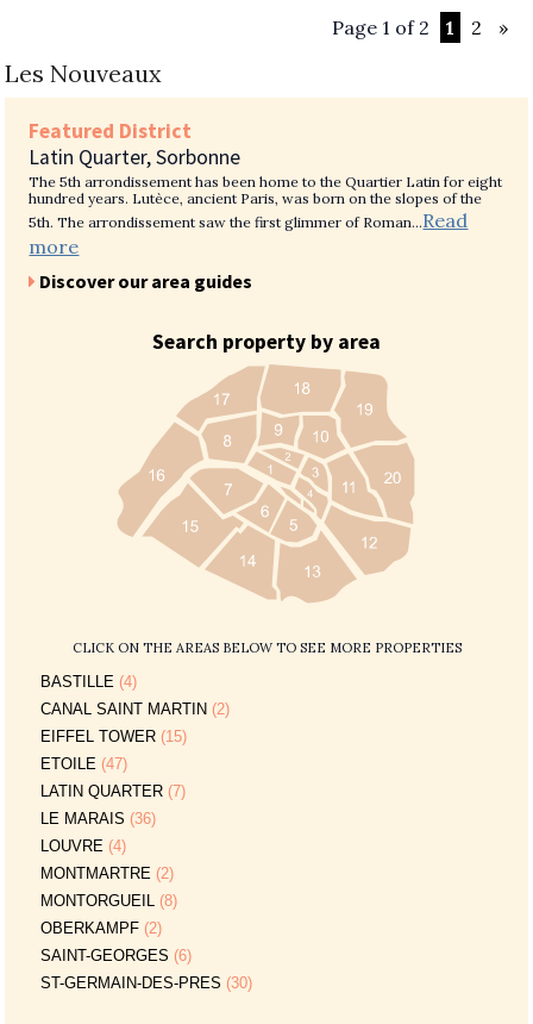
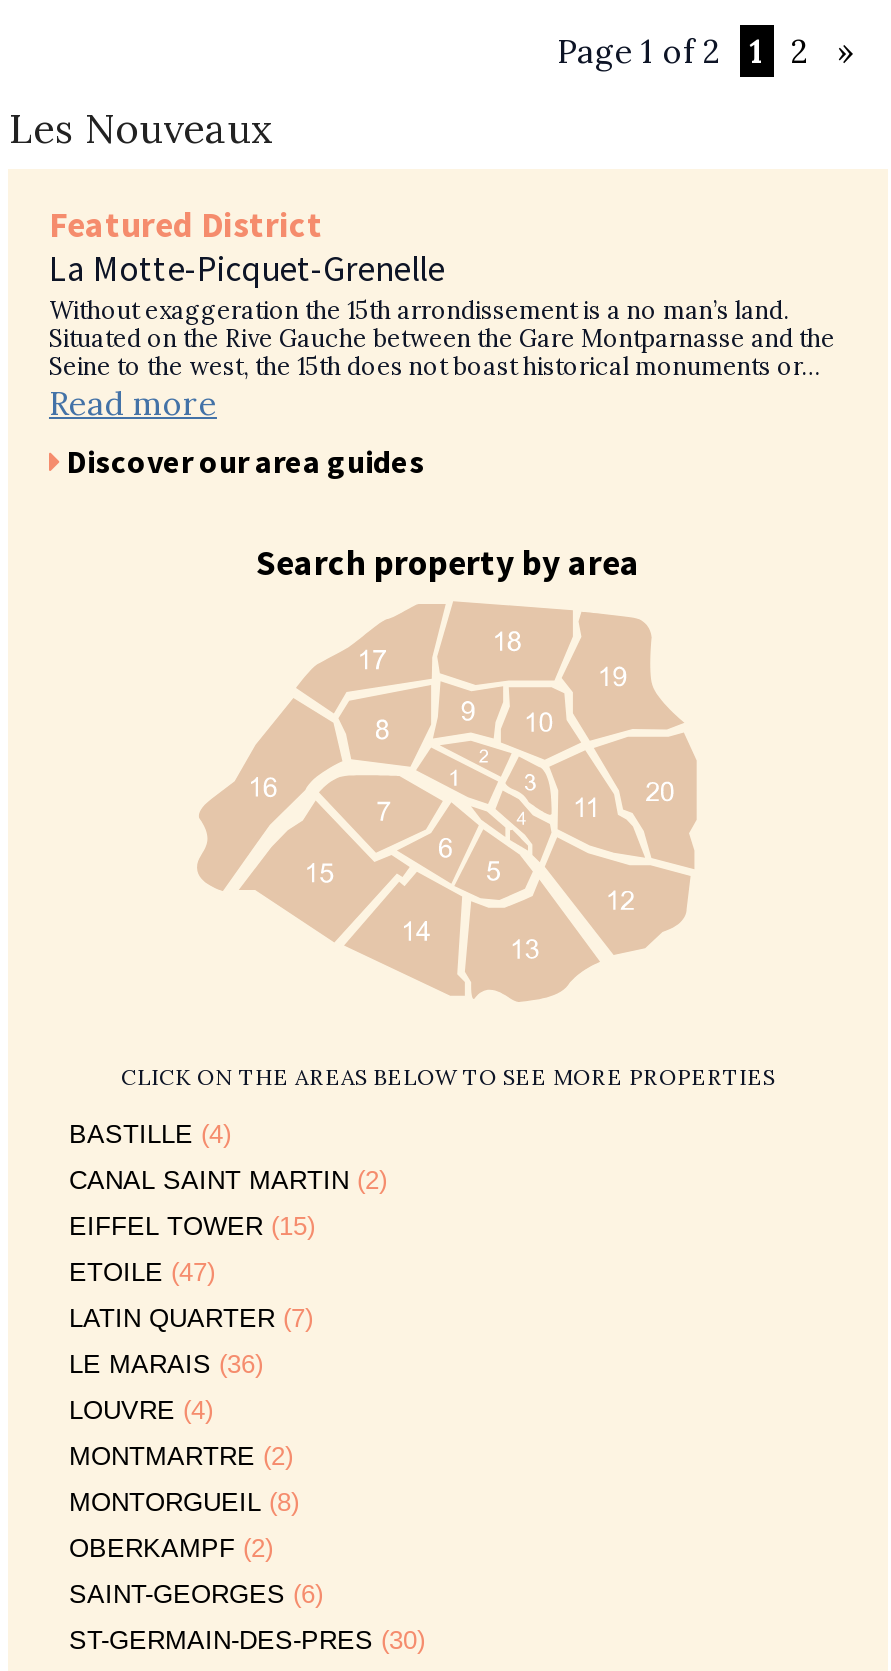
- Latin Quarter, Sorbonne
- The 5th arrondissement has been home to the Quartier Latin for eight
- hundred years. Lutèce, ancient Paris, was born on the slopes of the
- 5th. The arrondissement saw the first glimmer of Roman…Read
- more
+ La Motte-Picquet-Grenelle
+ Without exaggeration the 15th arrondissement is a no man’s land.
+ Situated on the Rive Gauche between the Gare Montparnasse and the
+ Seine to the west, the 15th does not boast historical monuments or…
+ Read more
